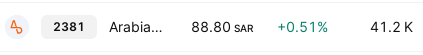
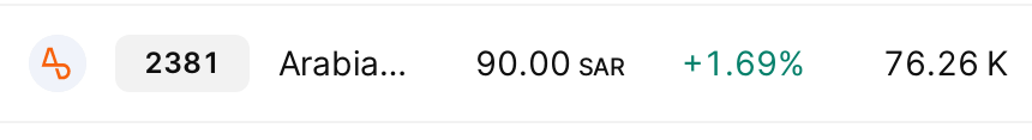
- 88.80 SAR
+ 90.00 SAR

- +0.51%
+ +1.69%

- 41.2 K
+ 76.26 K
